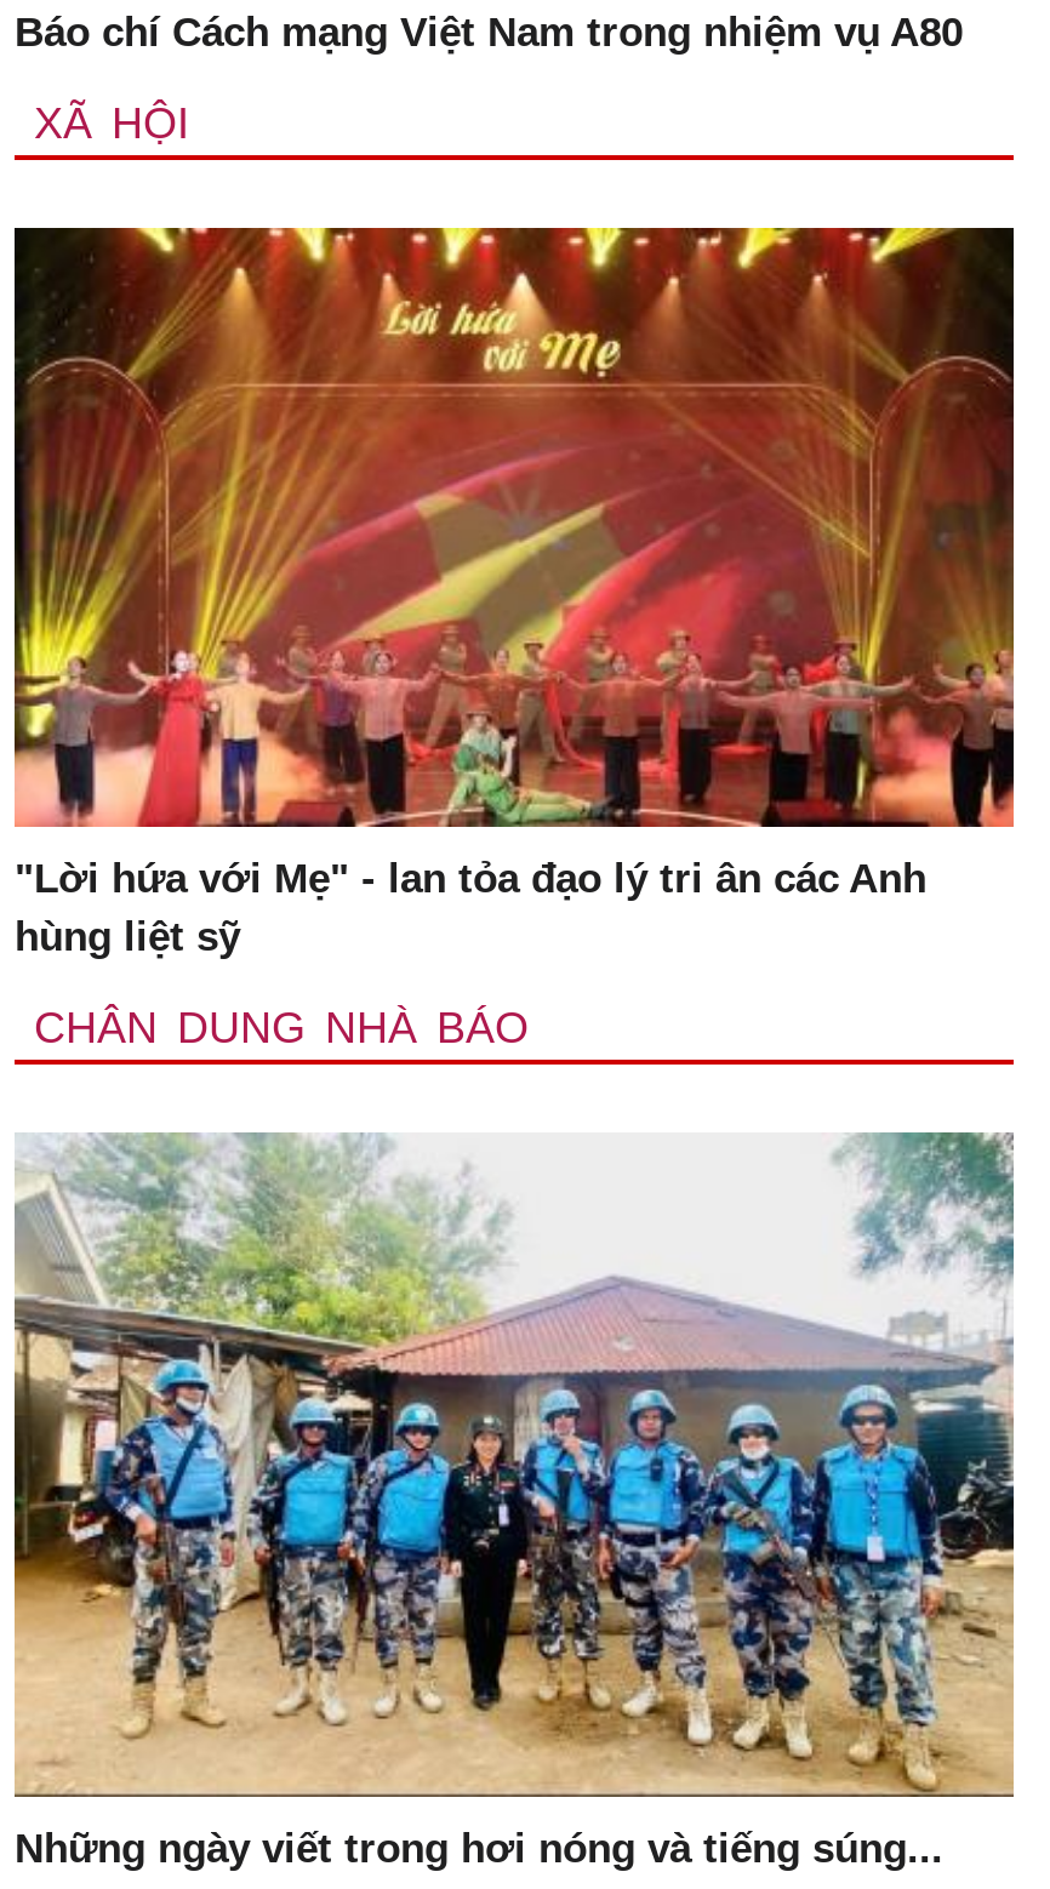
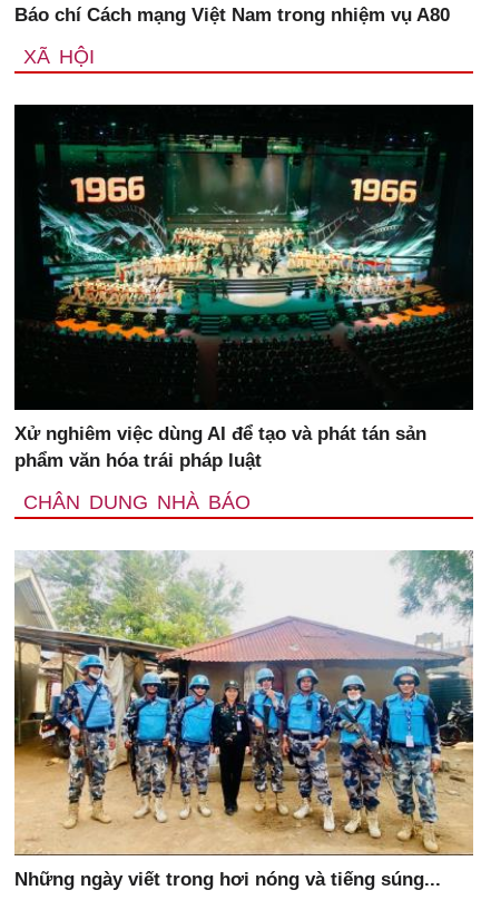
- [image]
- "Lời hứa với Mẹ" - lan tỏa đạo lý tri ân các Anh
- hùng liệt sỹ
+ [image]
+ Xử nghiêm việc dùng AI để tạo và phát tán sản
+ phẩm văn hóa trái pháp luật
